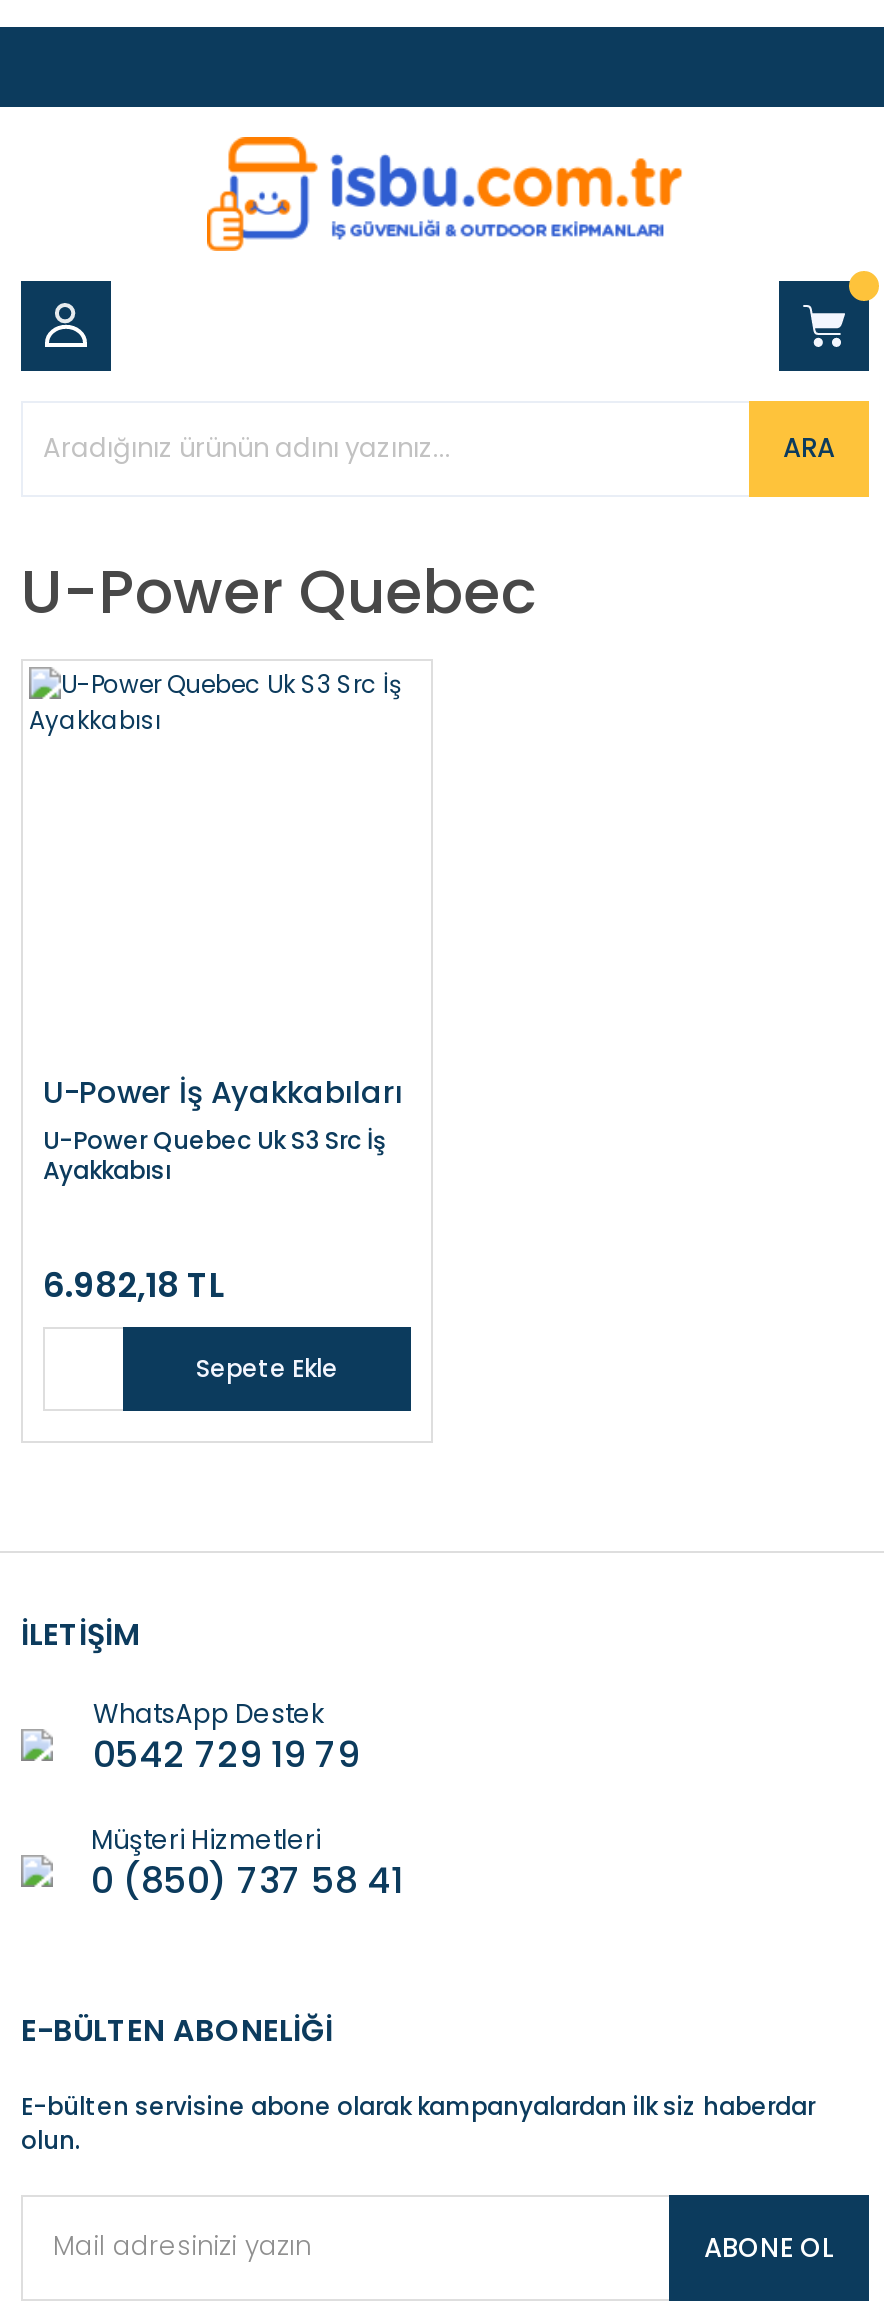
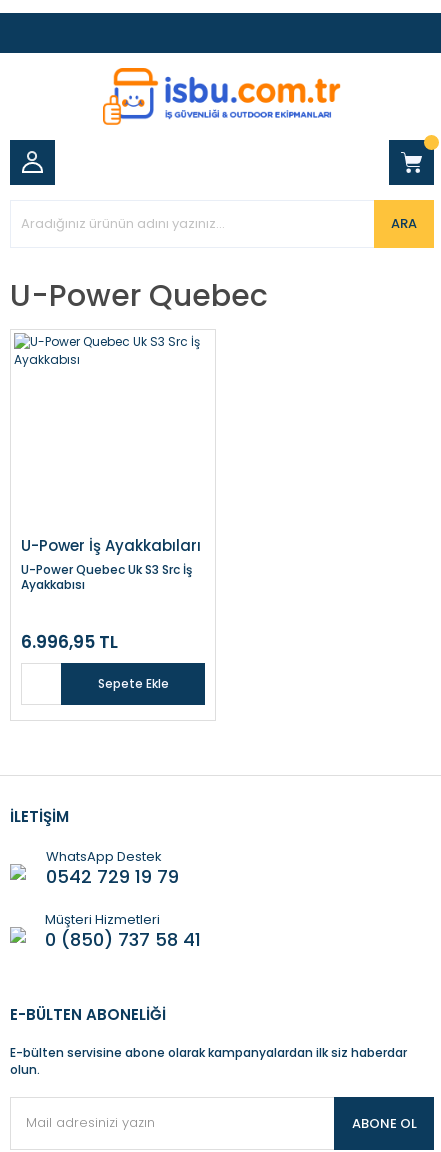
- 6.982,18 TL
+ 6.996,95 TL
